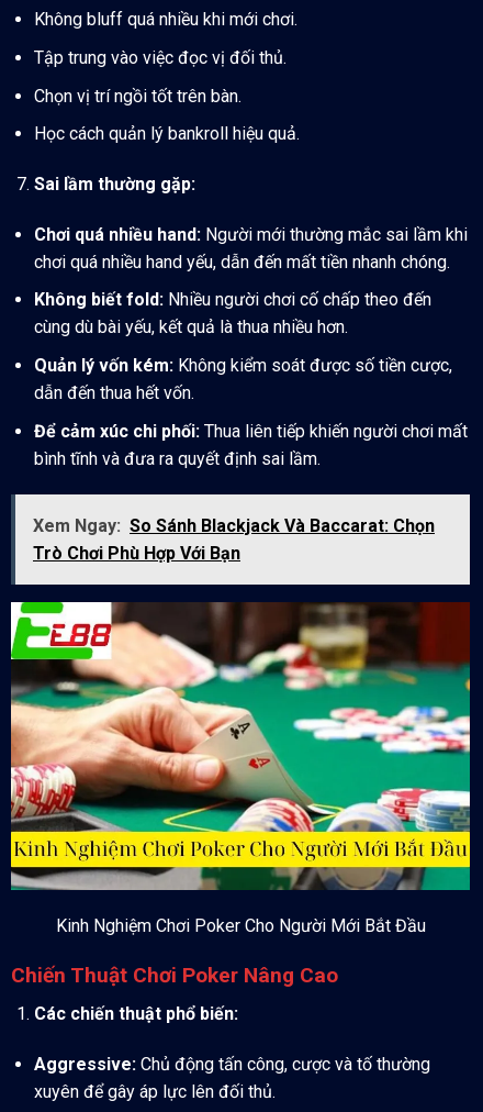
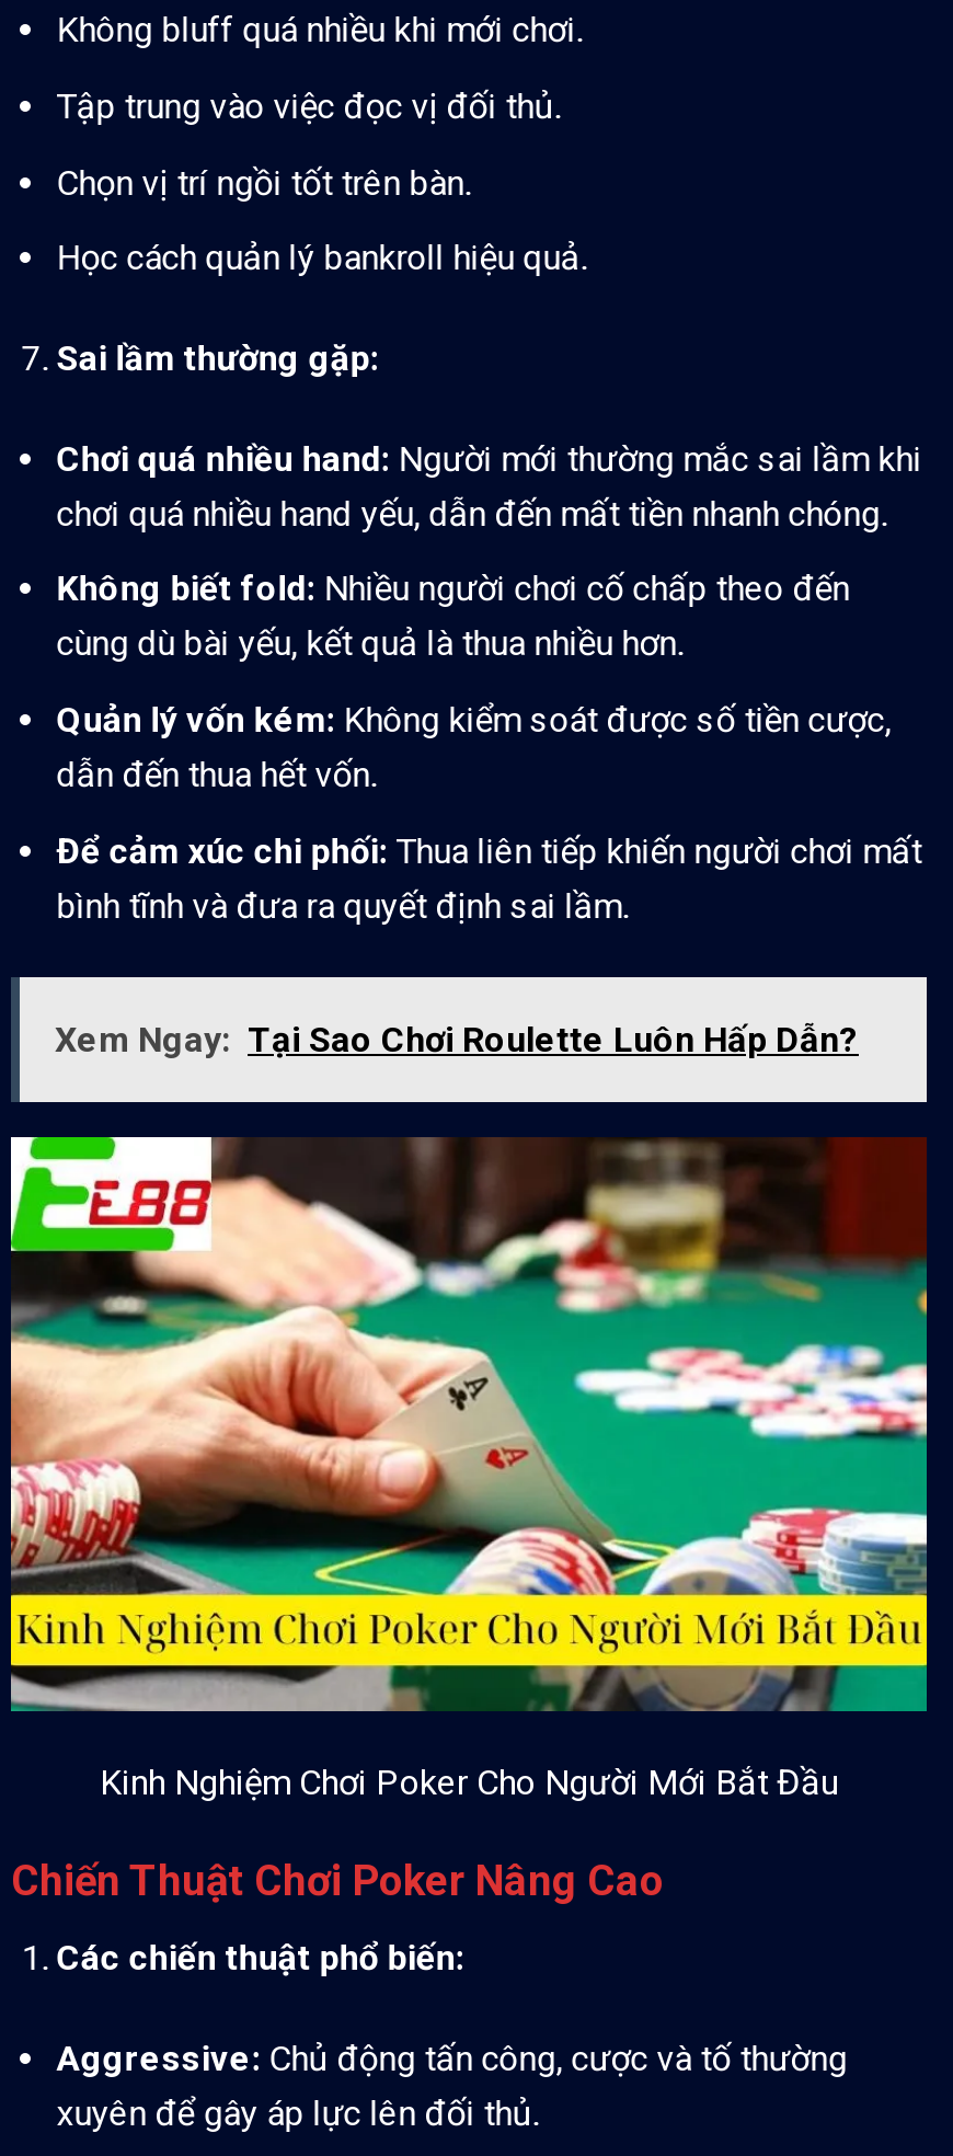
- Xem Ngay: So Sánh Blackjack Và Baccarat: Chọn
- Trò Chơi Phù Hợp Với Bạn
+ Xem Ngay: Tại Sao Chơi Roulette Luôn Hấp Dẫn?
